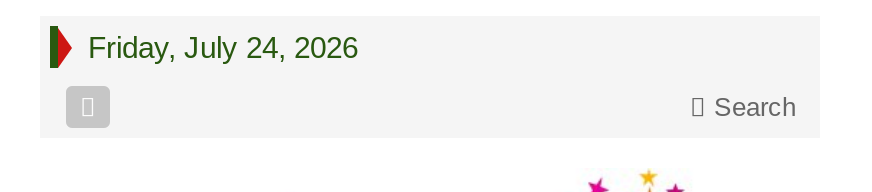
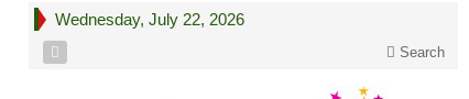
- Friday, July 24, 2026
+ Wednesday, July 22, 2026
